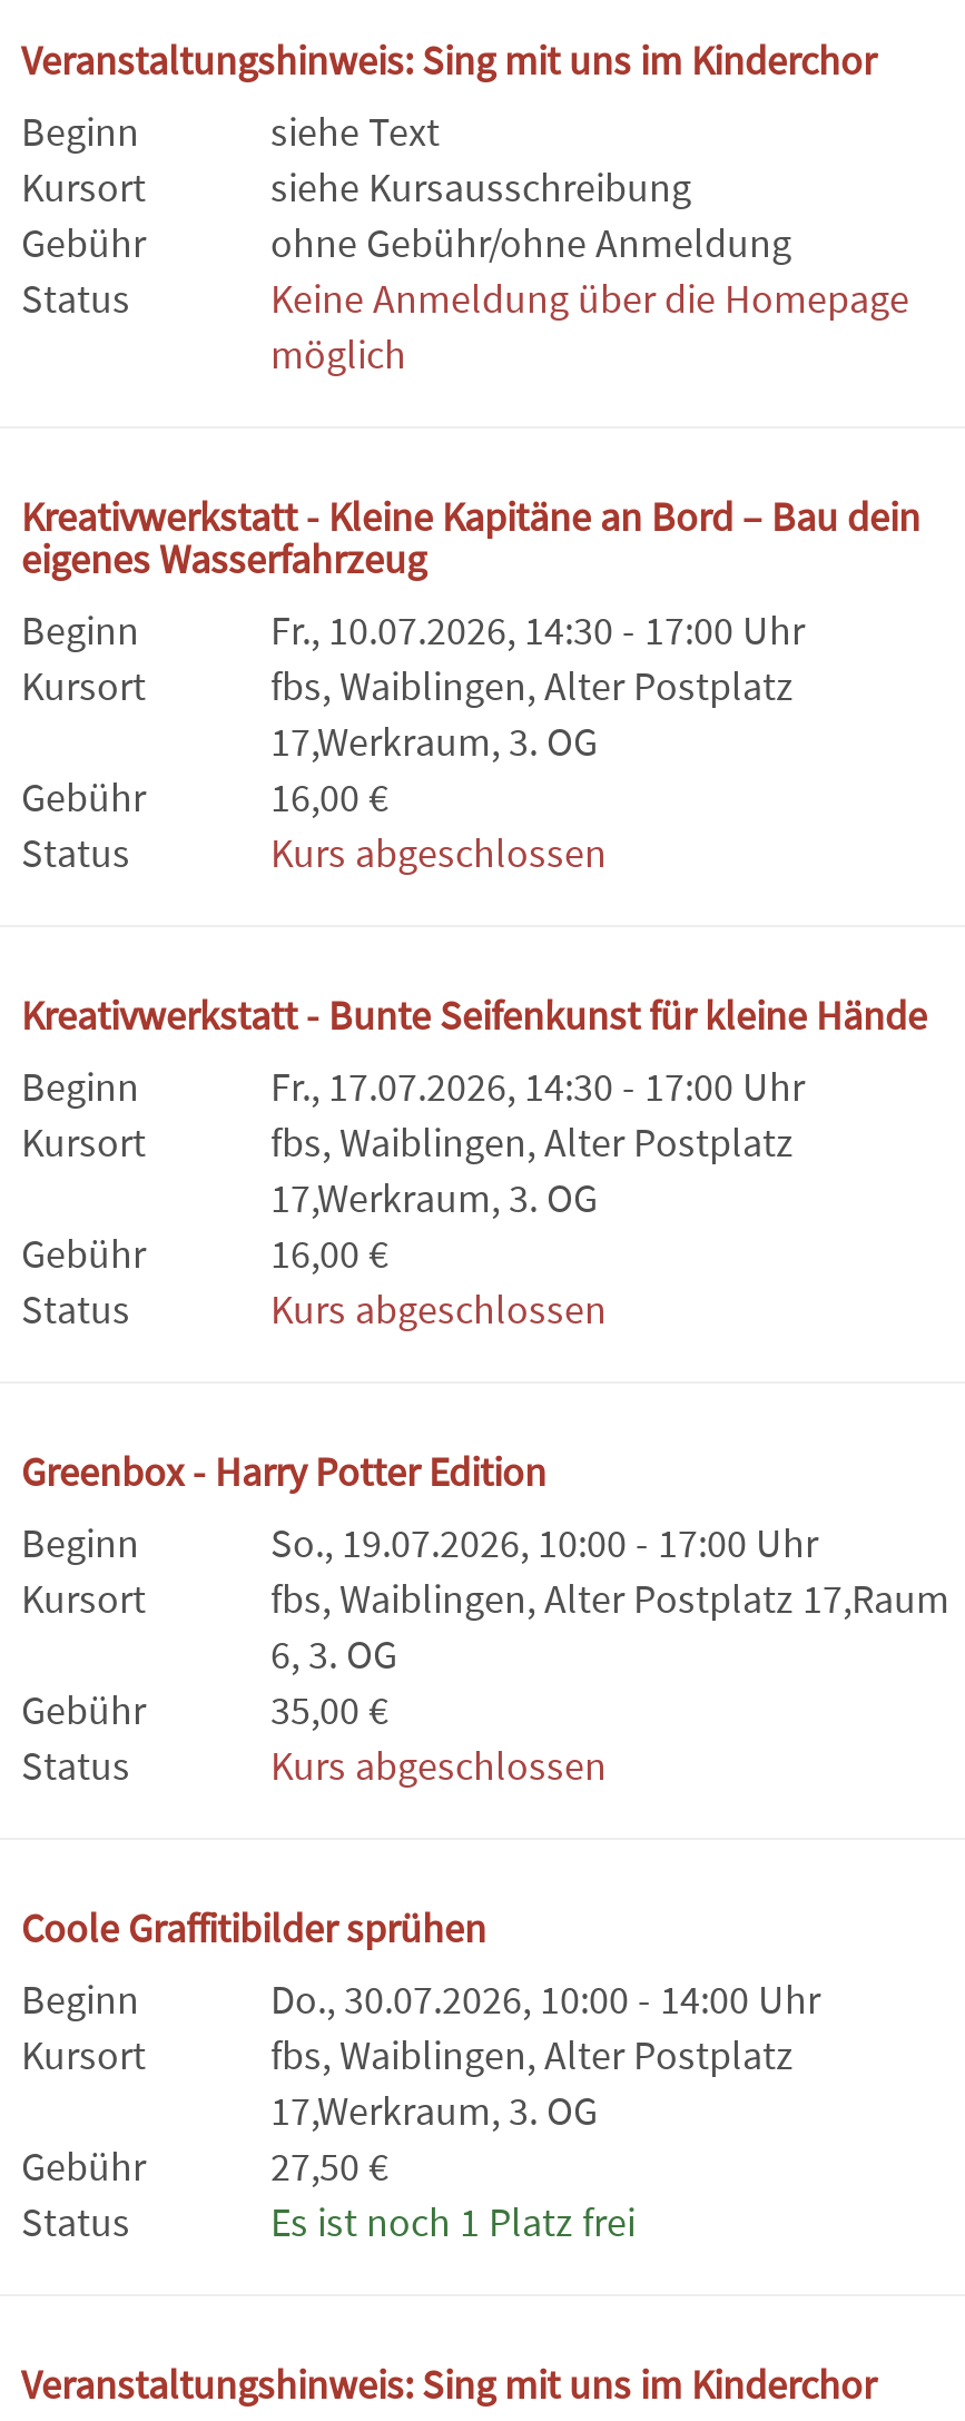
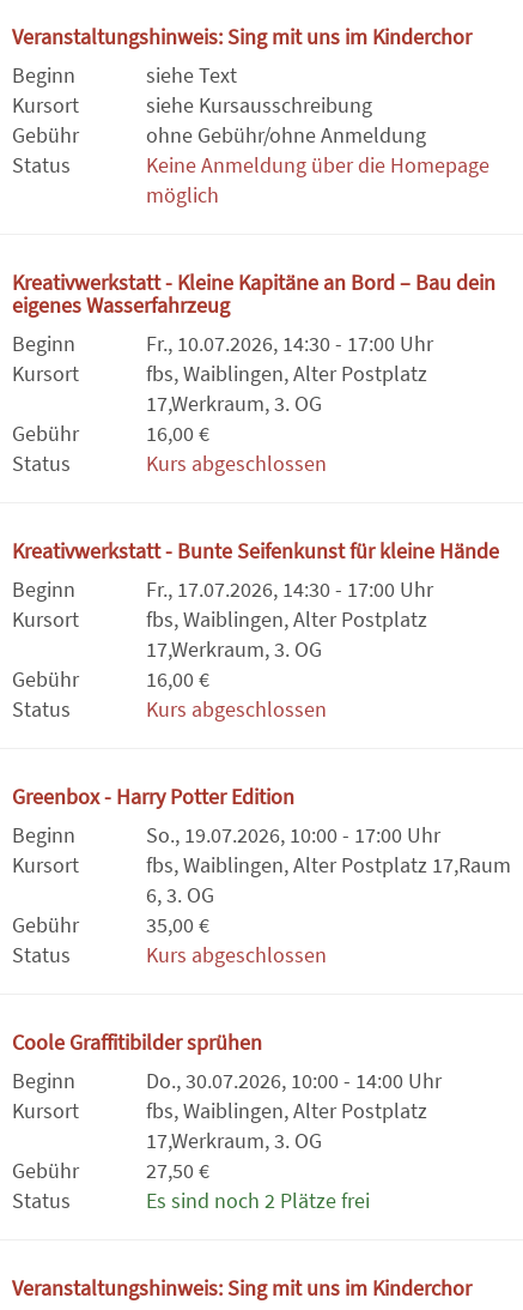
- Es ist noch 1 Platz frei
+ Es sind noch 2 Plätze frei
